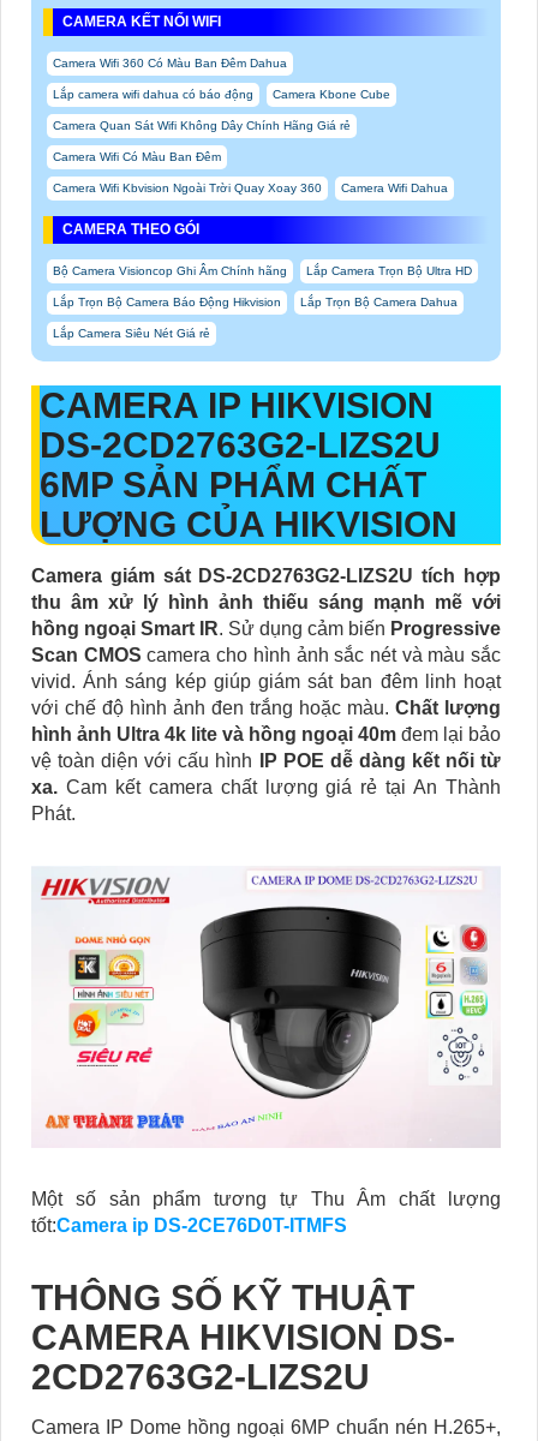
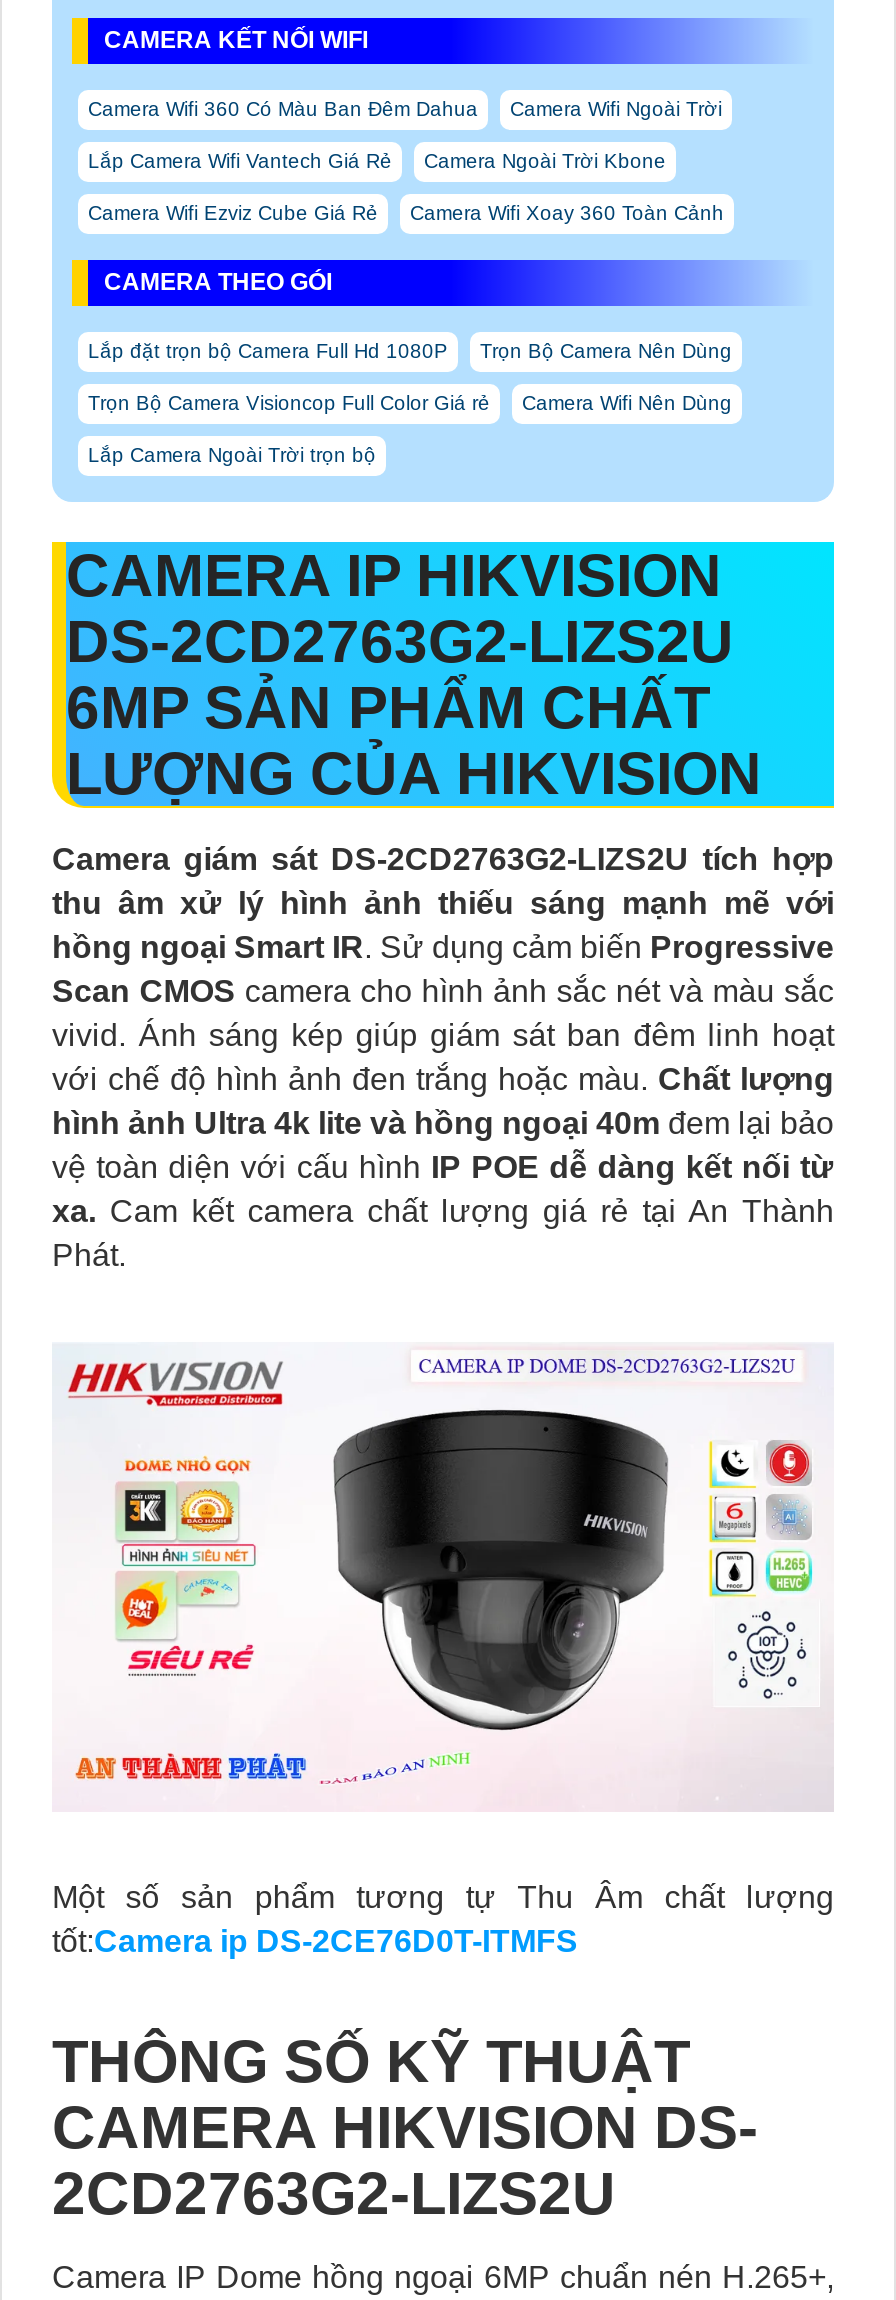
- Lắp camera wifi dahua có báo động
- Camera Kbone Cube
- Camera Quan Sát Wifi Không Dây Chính Hãng Giá rẻ
- Camera Wifi Có Màu Ban Đêm
- Camera Wifi Kbvision Ngoài Trời Quay Xoay 360
- Camera Wifi Dahua
+ Camera Wifi Ngoài Trời
+ Lắp Camera Wifi Vantech Giá Rẻ
+ Camera Ngoài Trời Kbone
+ Camera Wifi Ezviz Cube Giá Rẻ
+ Camera Wifi Xoay 360 Toàn Cảnh

- Bộ Camera Visioncop Ghi Âm Chính hãng
- Lắp Camera Trọn Bộ Ultra HD
+ Lắp đặt trọn bộ Camera Full Hd 1080P
+ Trọn Bộ Camera Nên Dùng

- Lắp Trọn Bộ Camera Báo Động Hikvision
- Lắp Trọn Bộ Camera Dahua
+ Trọn Bộ Camera Visioncop Full Color Giá rẻ
+ Camera Wifi Nên Dùng

- Lắp Camera Siêu Nét Giá rẻ
+ Lắp Camera Ngoài Trời trọn bộ
